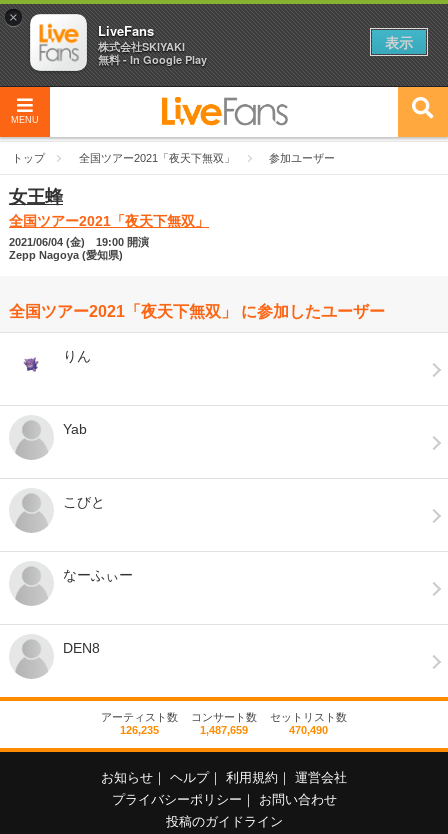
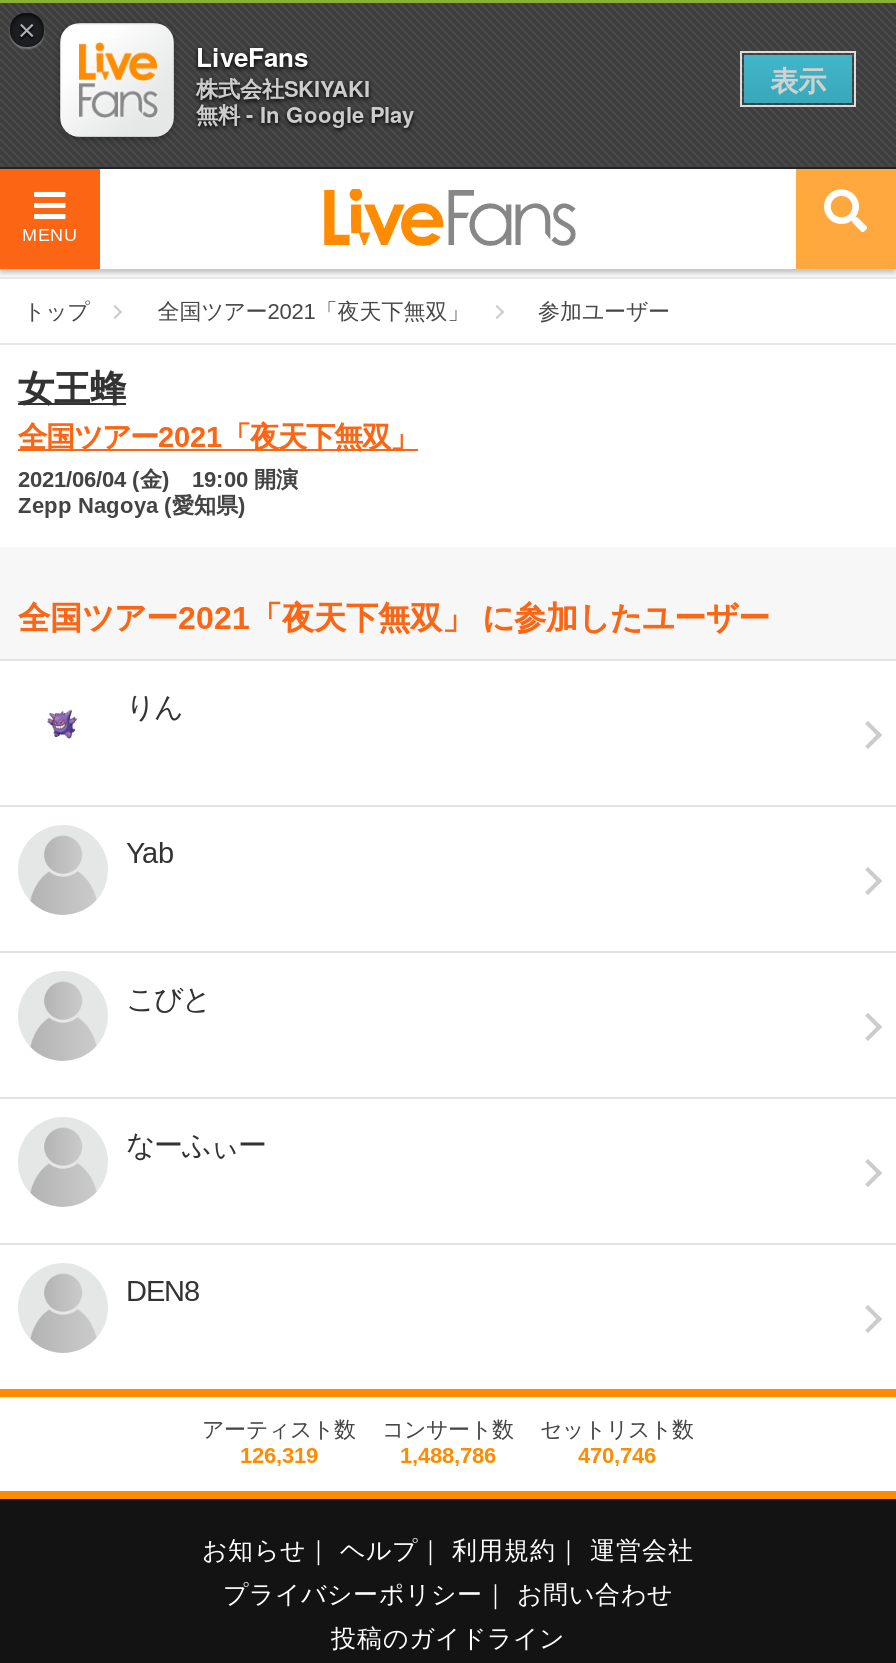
- 126,235
+ 126,319

- 1,487,659
+ 1,488,786

- 470,490
+ 470,746
